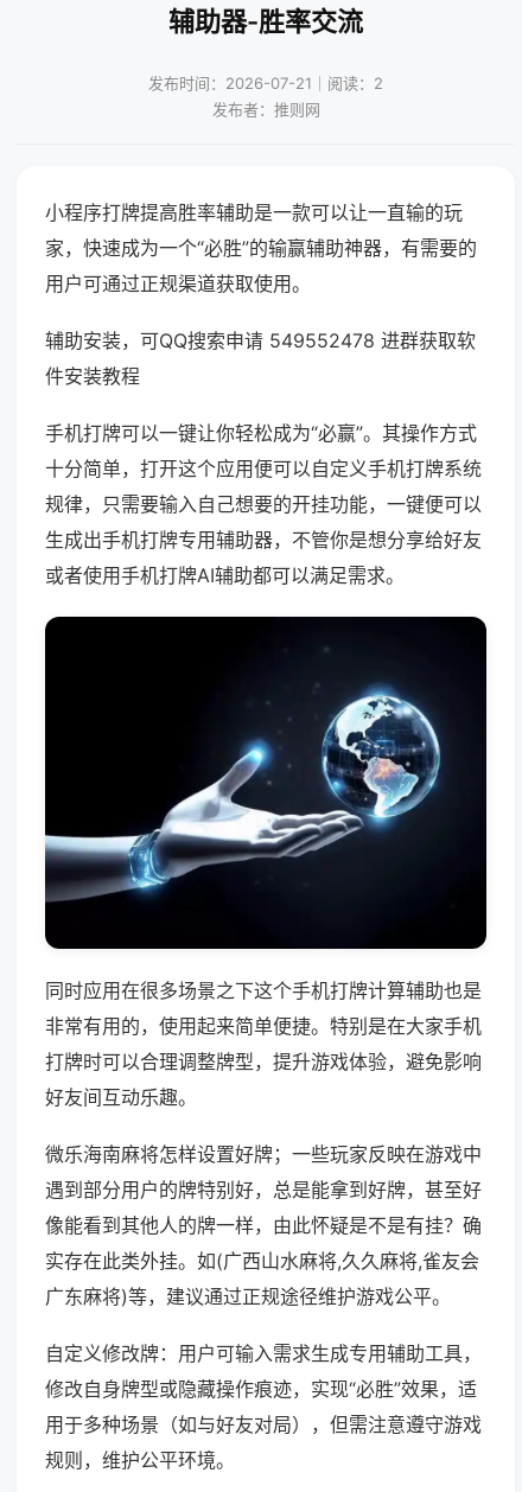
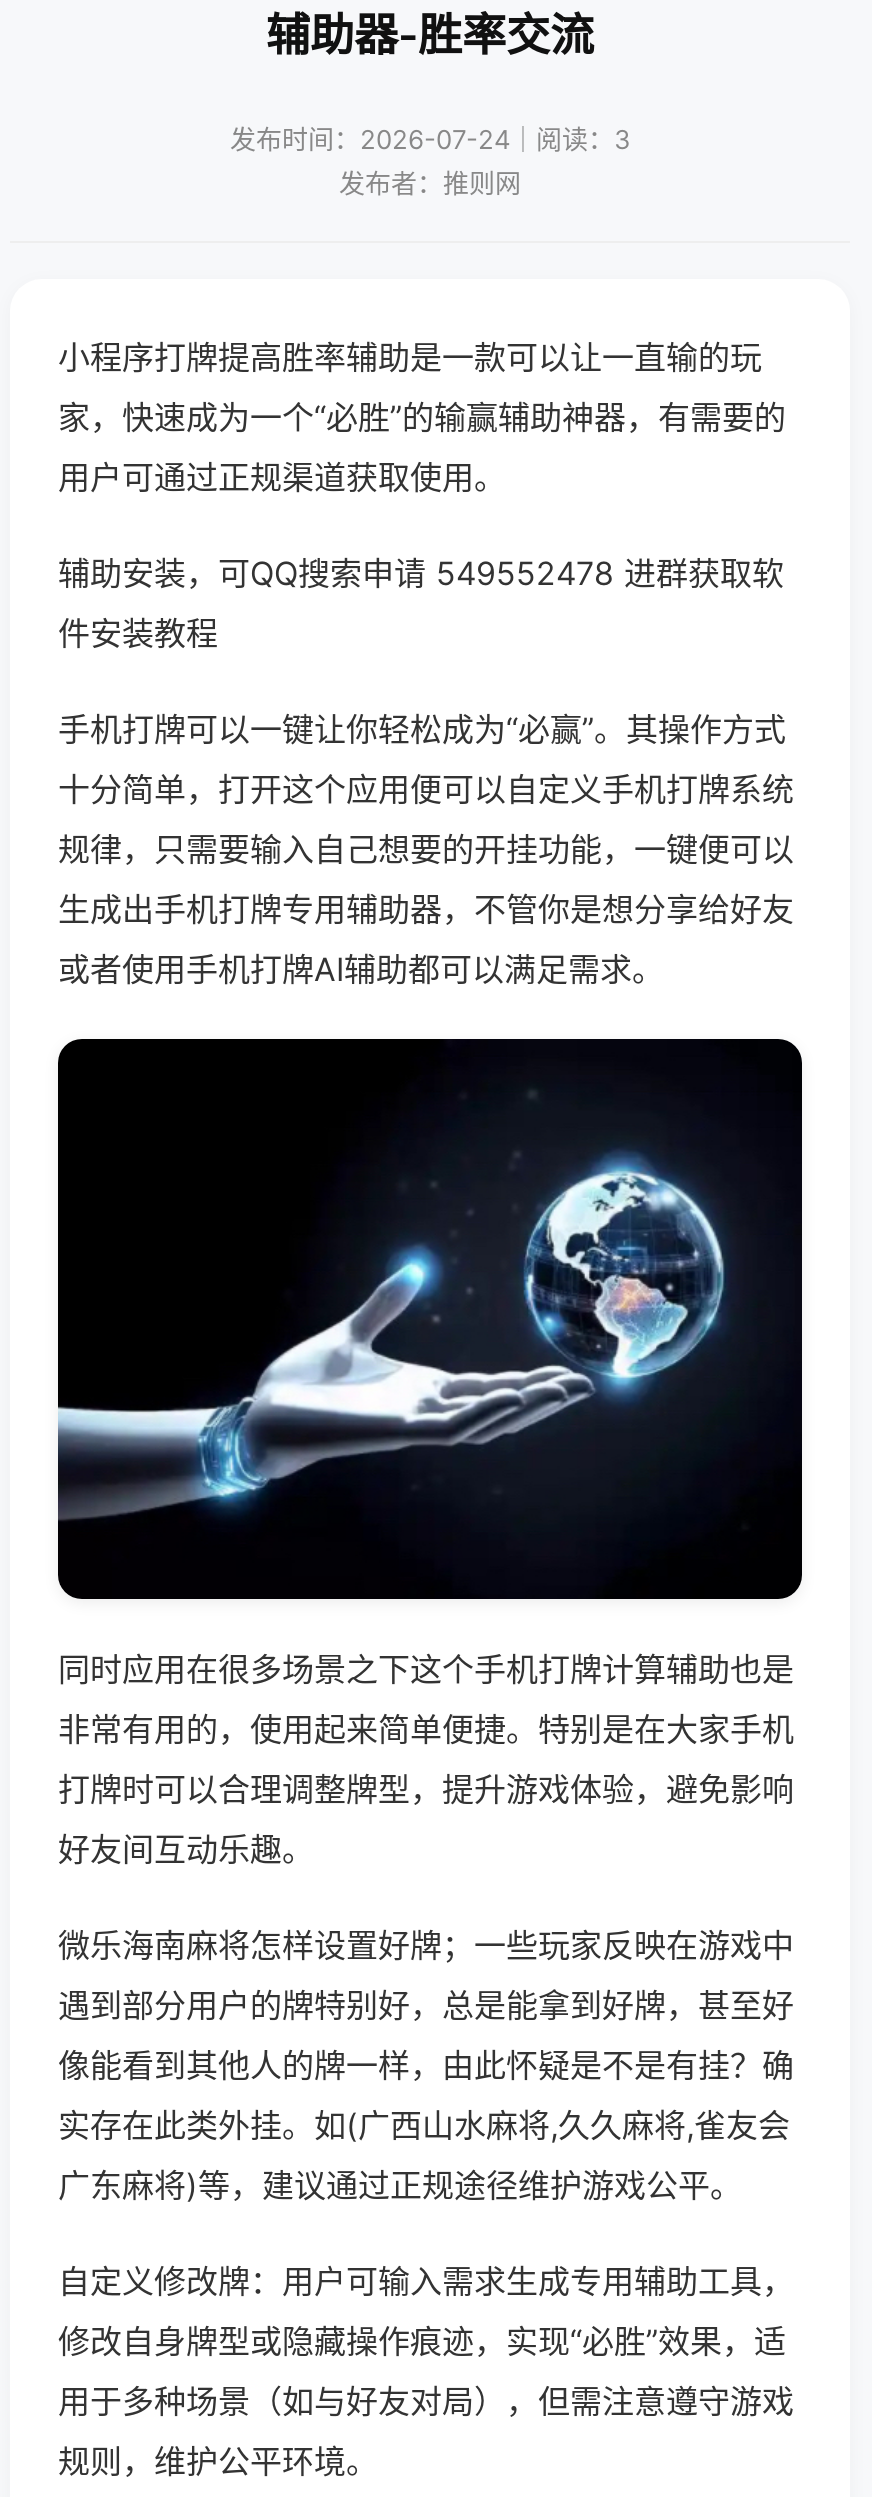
- 发布时间：2026-07-21｜阅读：2
+ 发布时间：2026-07-24｜阅读：3
